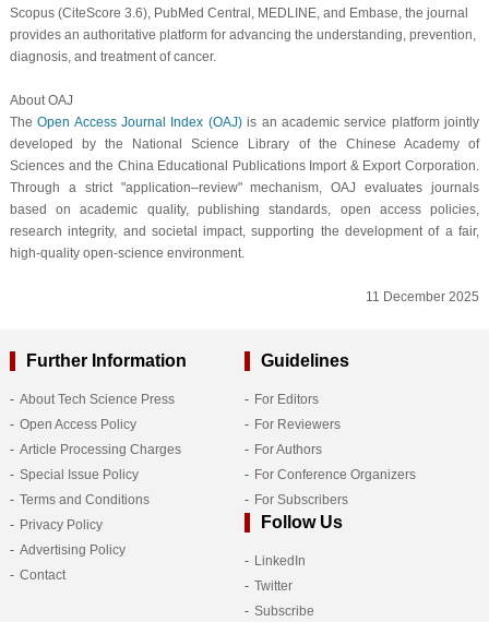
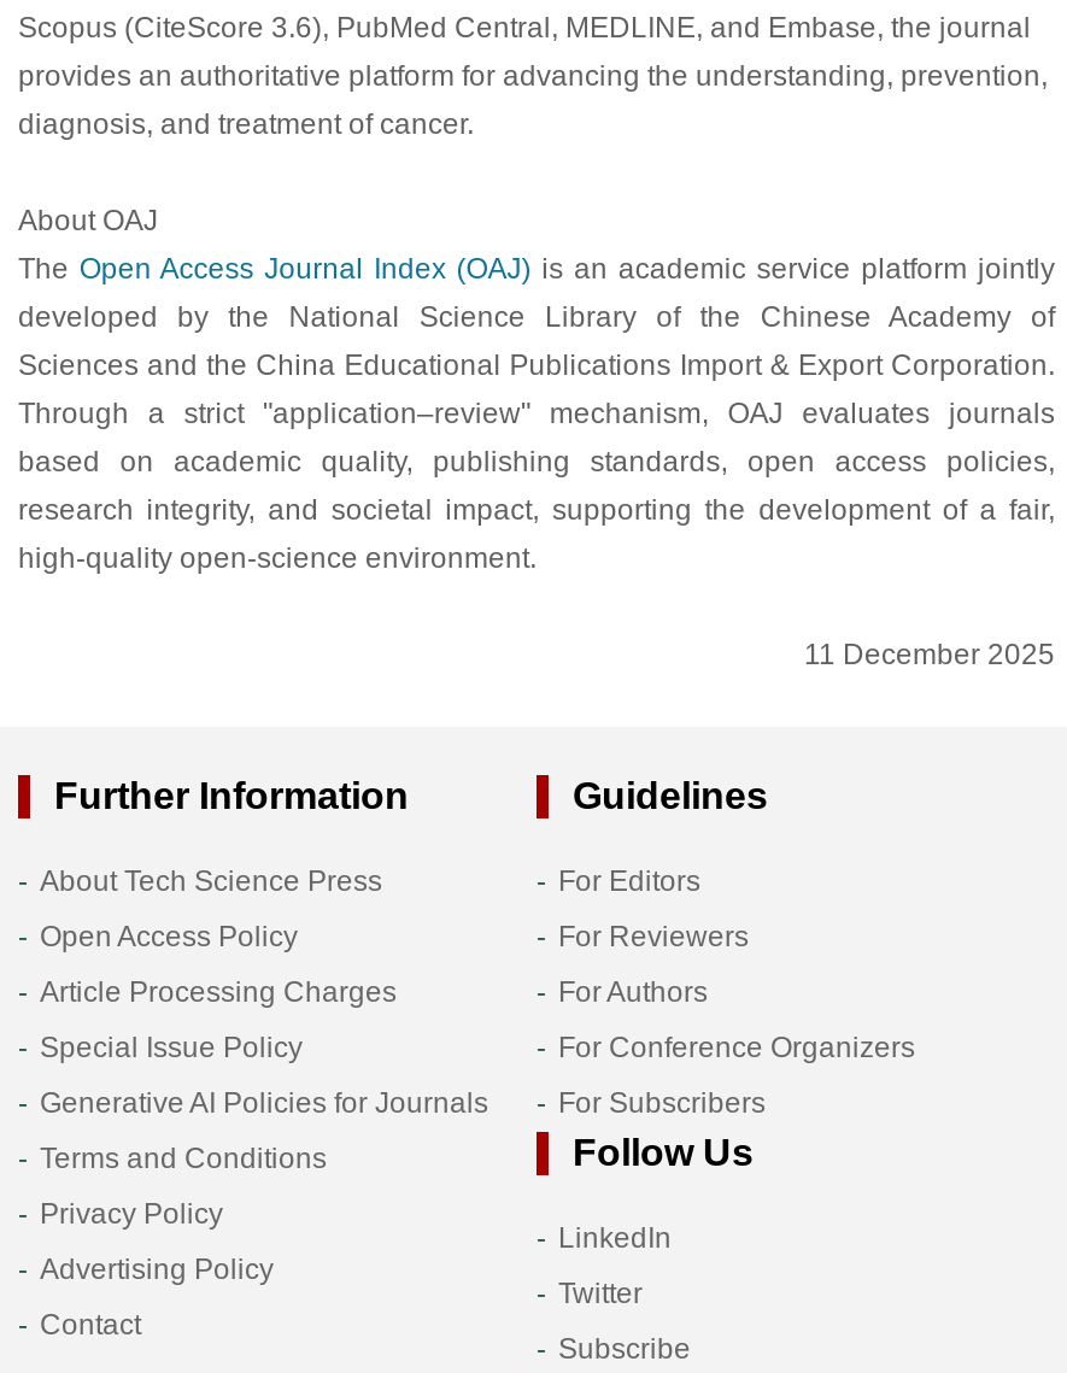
moved down: Terms and Conditions | Privacy Policy | Advertising Policy | Contact

+ Generative AI Policies for Journals
